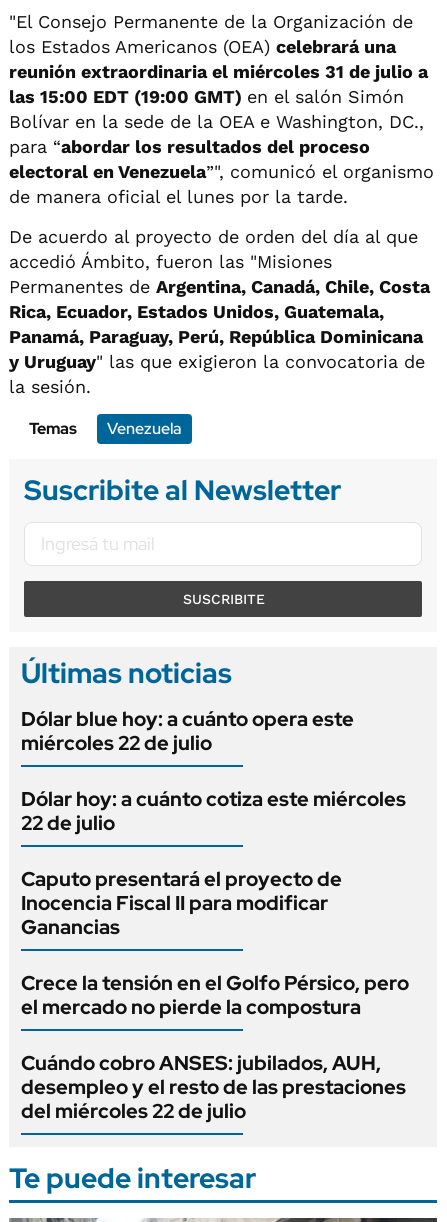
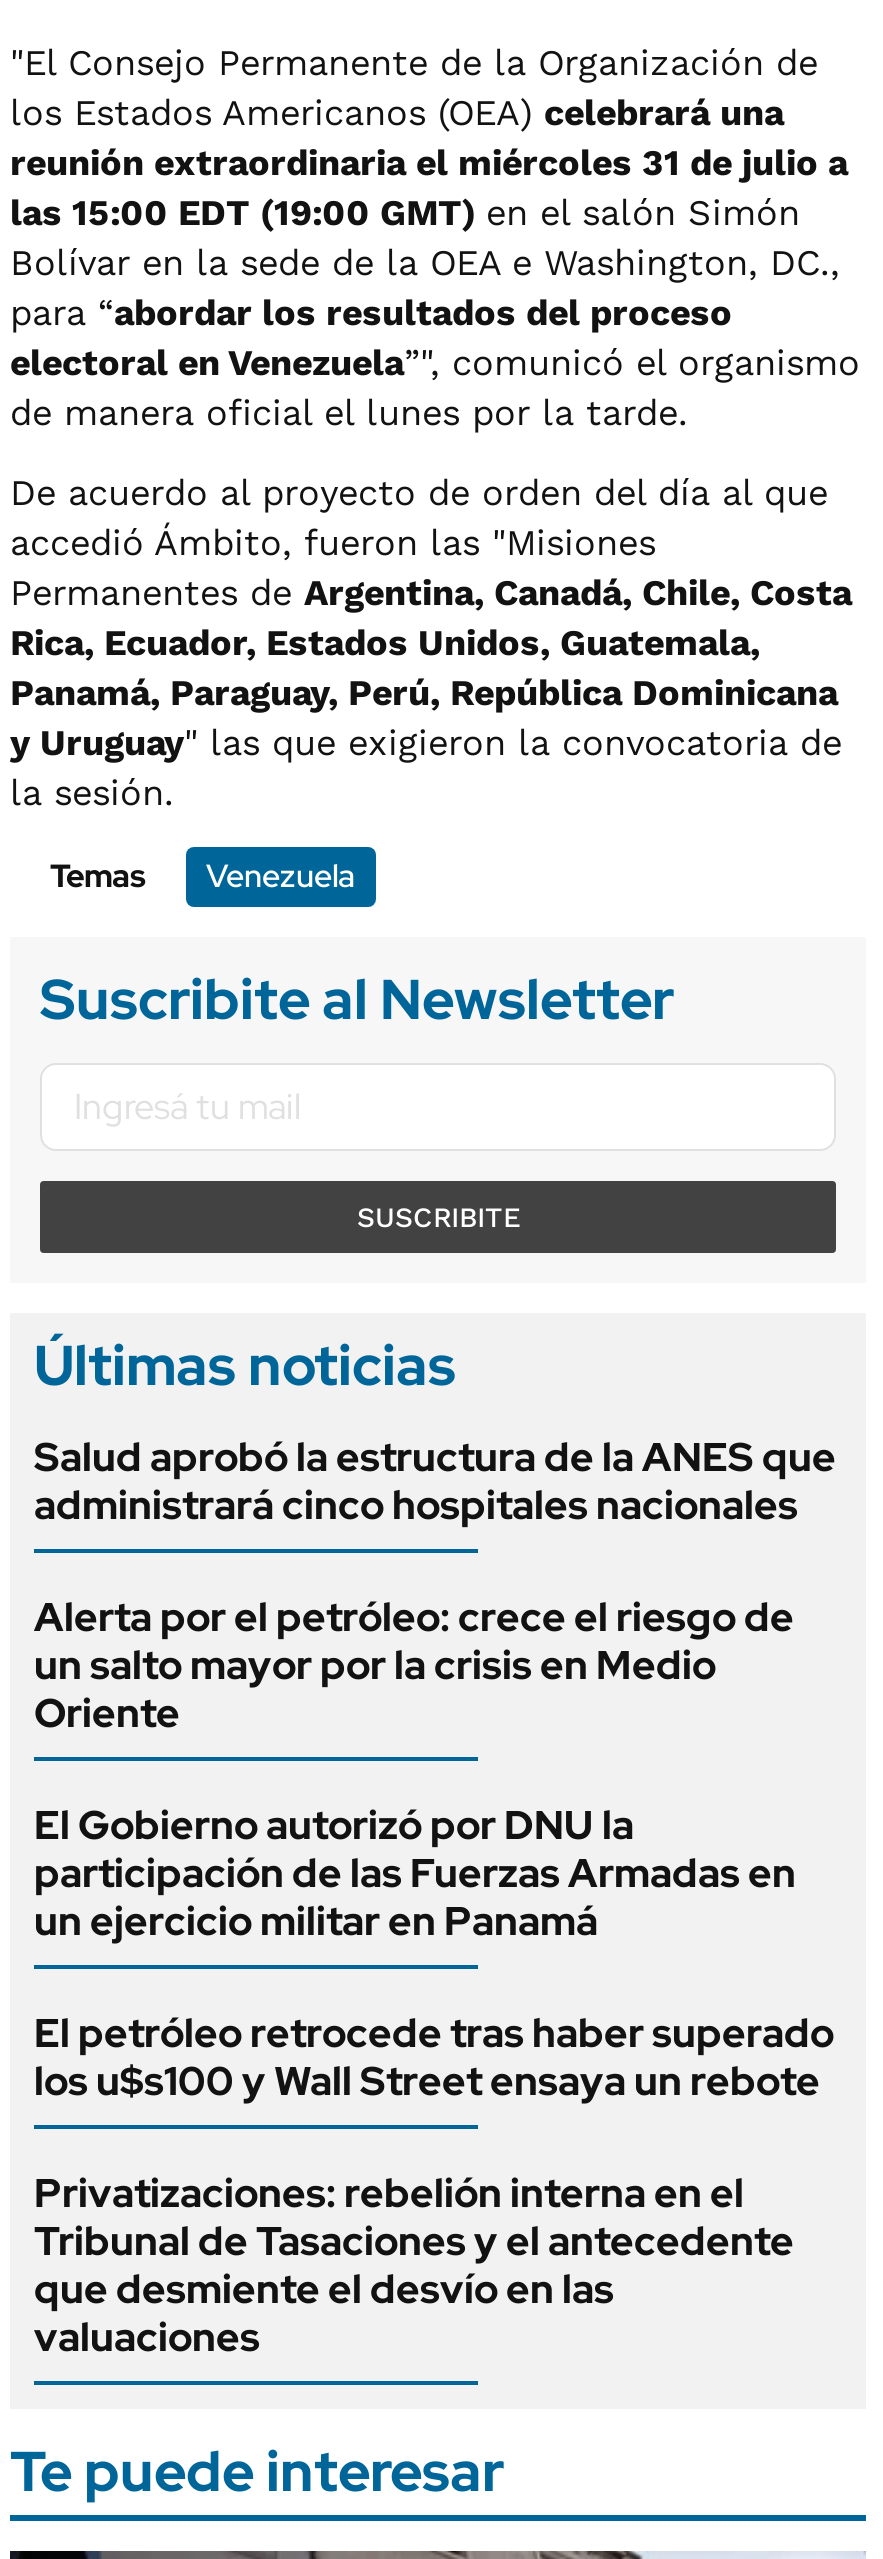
- Dólar blue hoy: a cuánto opera este
- miércoles 22 de julio
+ Salud aprobó la estructura de la ANES que
+ administrará cinco hospitales nacionales

- Dólar hoy: a cuánto cotiza este miércoles
- 22 de julio
+ Alerta por el petróleo: crece el riesgo de
+ un salto mayor por la crisis en Medio
+ Oriente

- Caputo presentará el proyecto de
- Inocencia Fiscal II para modificar
- Ganancias
+ El Gobierno autorizó por DNU la
+ participación de las Fuerzas Armadas en
+ un ejercicio militar en Panamá

- Crece la tensión en el Golfo Pérsico, pero
- el mercado no pierde la compostura
+ El petróleo retrocede tras haber superado
+ los u$s100 y Wall Street ensaya un rebote

- Cuándo cobro ANSES: jubilados, AUH,
- desempleo y el resto de las prestaciones
- del miércoles 22 de julio
+ Privatizaciones: rebelión interna en el
+ Tribunal de Tasaciones y el antecedente
+ que desmiente el desvío en las
+ valuaciones
